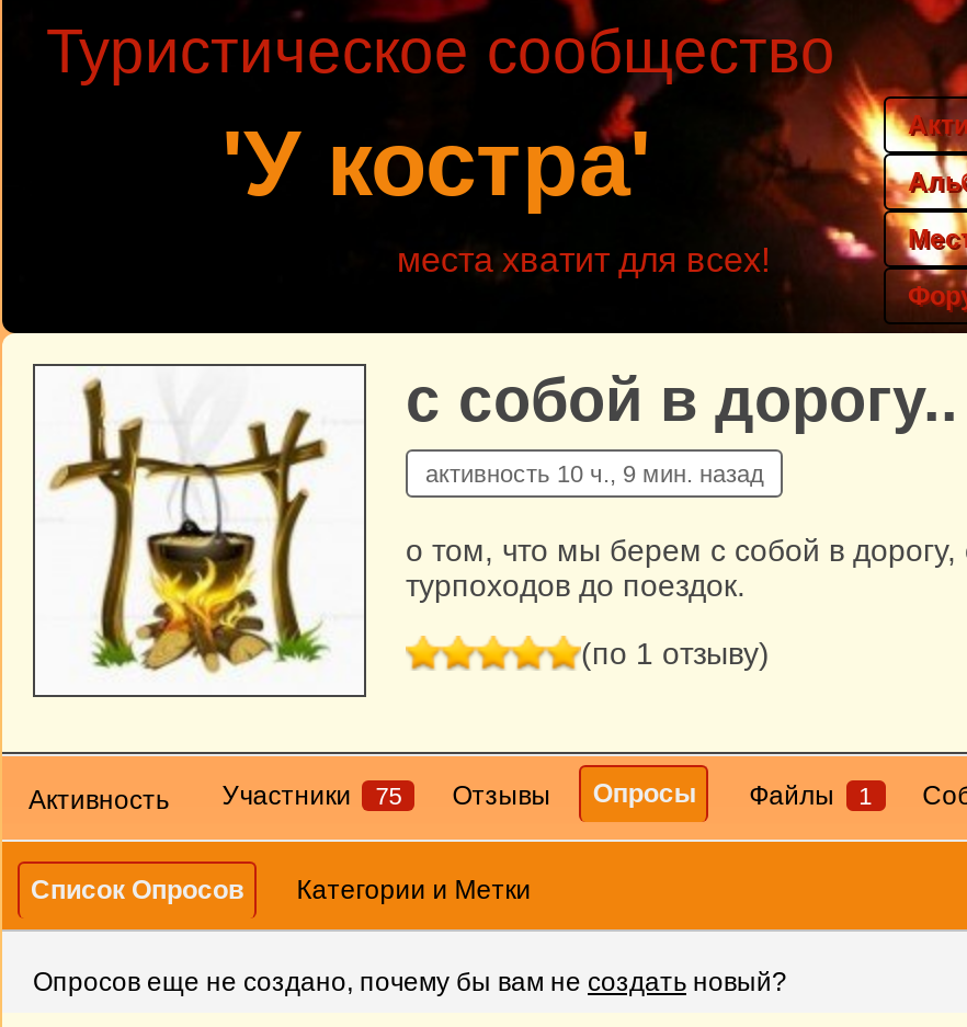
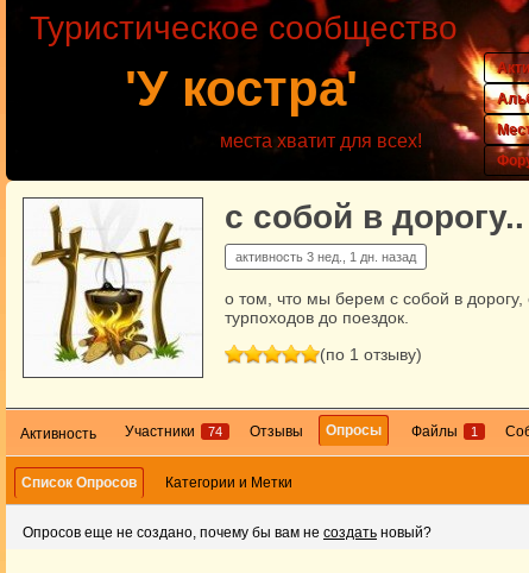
- активность 10 ч., 9 мин. назад
+ активность 3 нед., 1 дн. назад

- 75
+ 74
